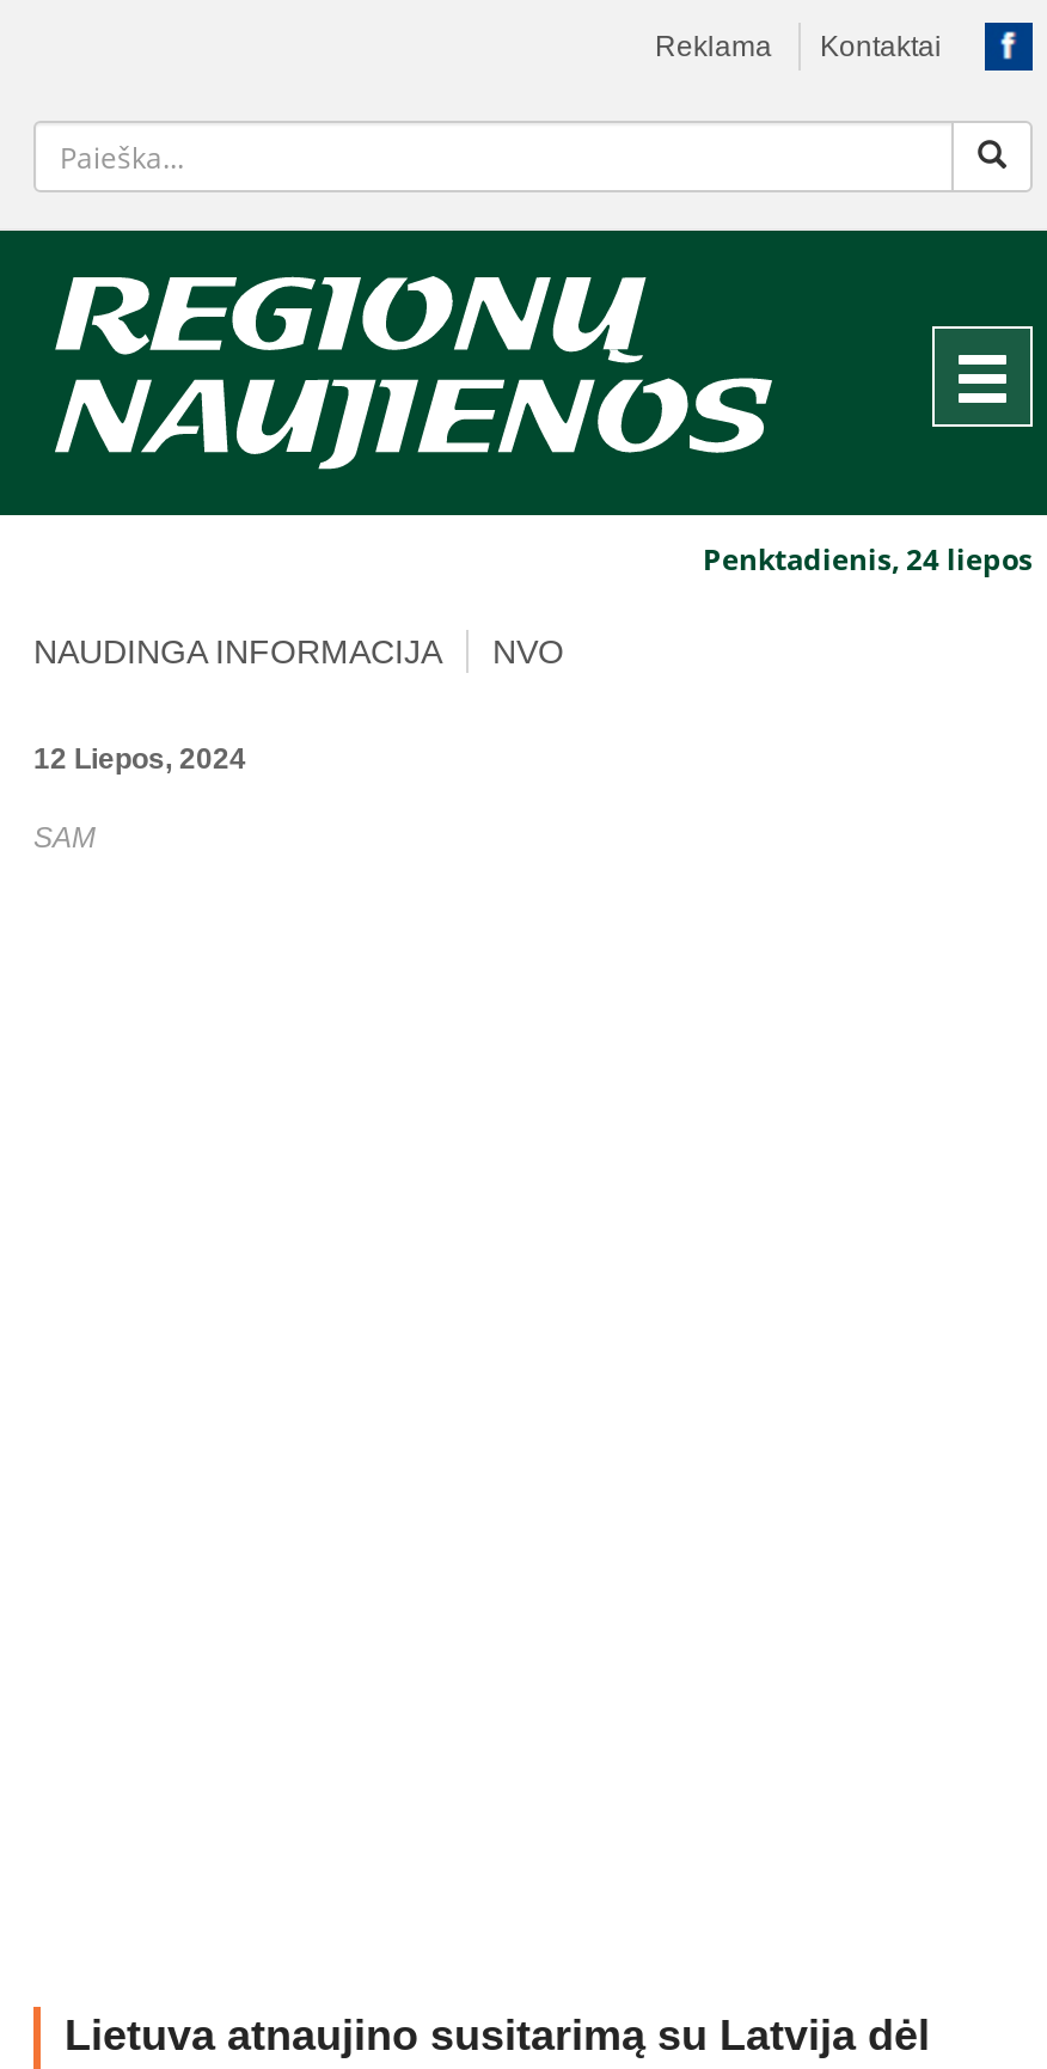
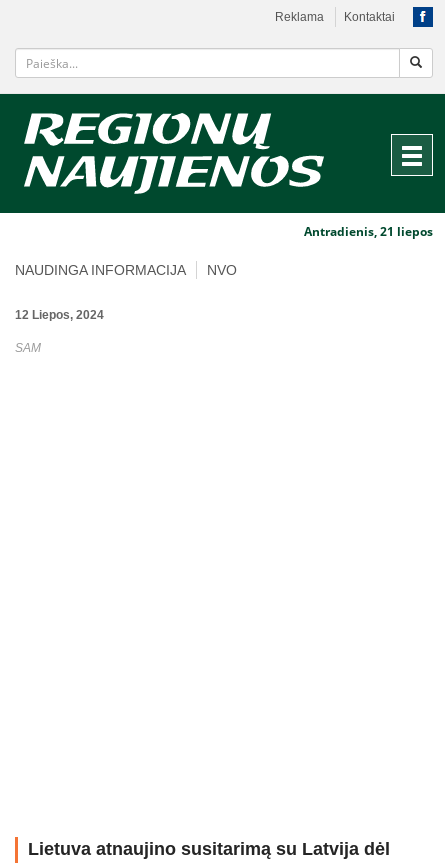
- Penktadienis, 24 liepos
+ Antradienis, 21 liepos
